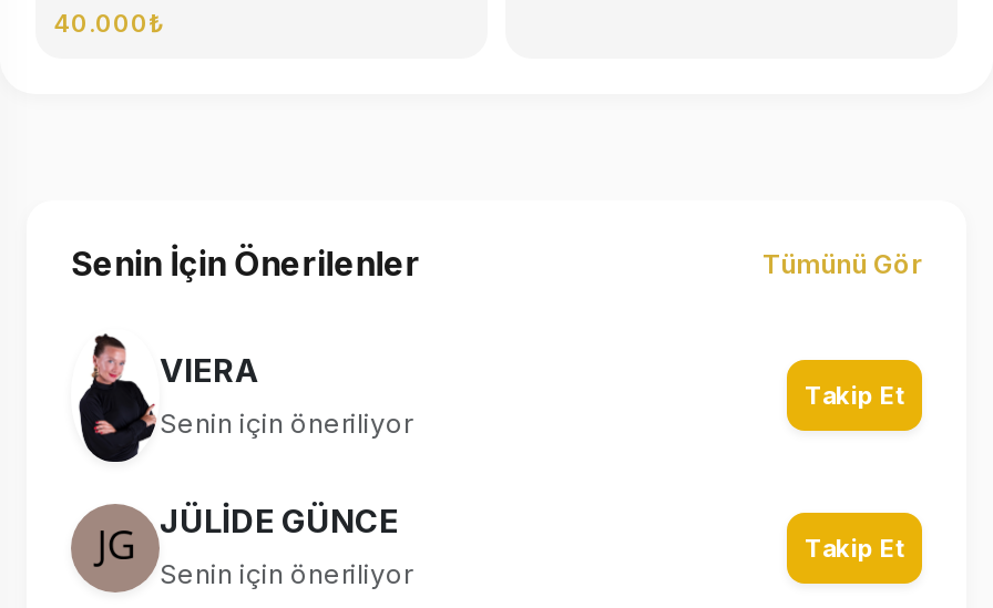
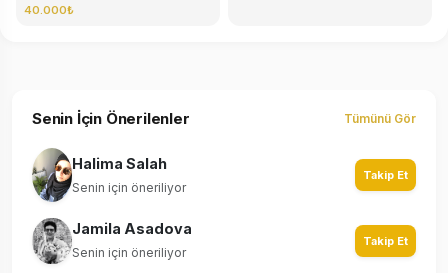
- [image]
- VIERA
+ [image]
+ Halima Salah

- [image]
- JÜLİDE GÜNCE
+ [image]
+ Jamila Asadova
